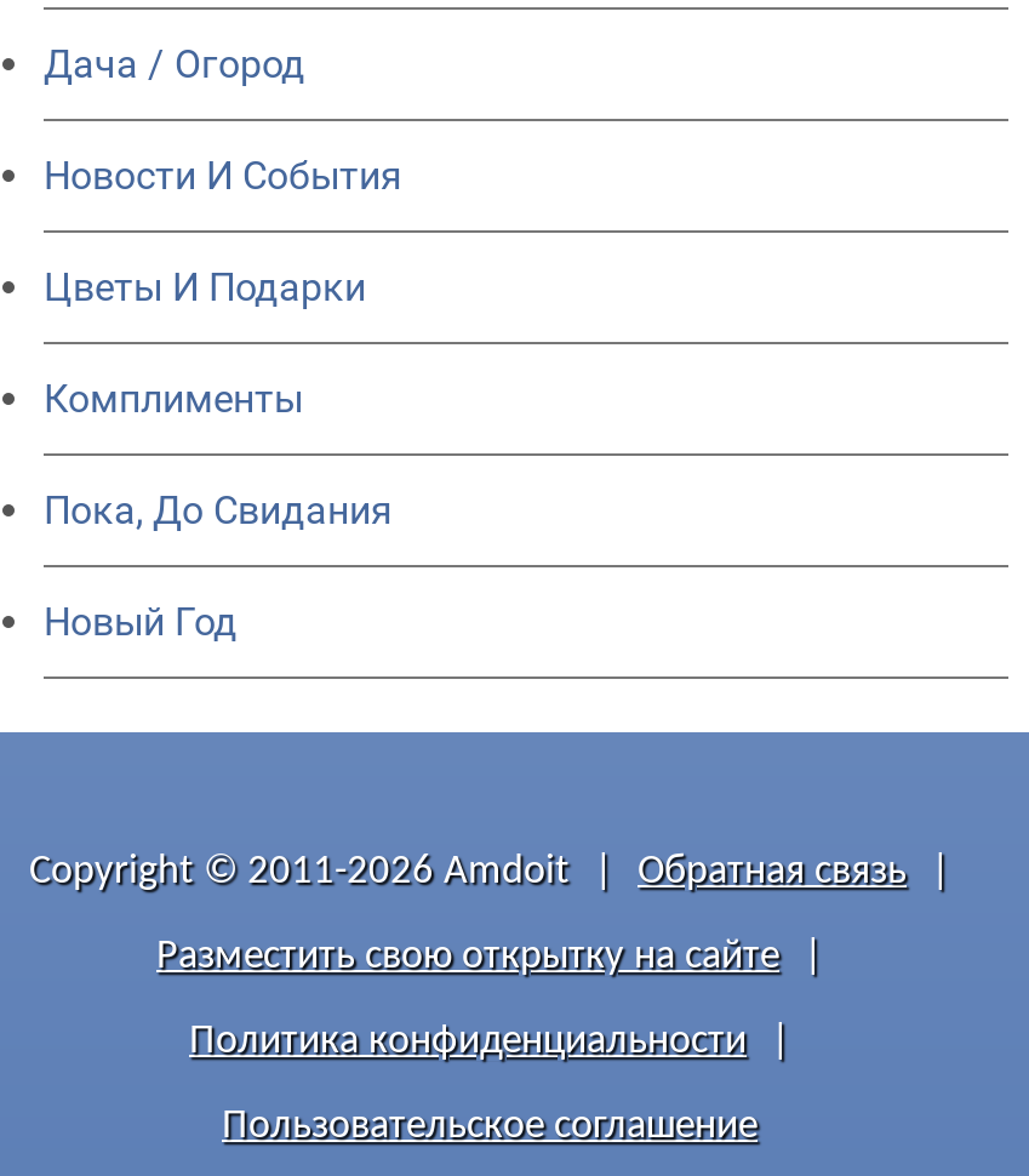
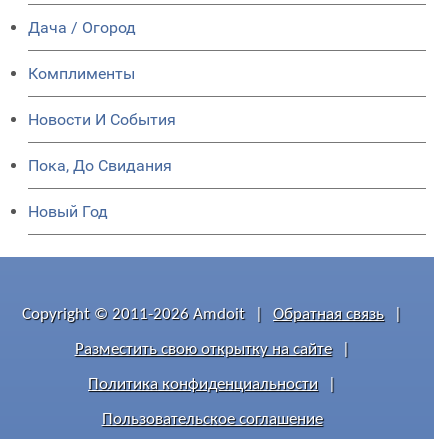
moved down: Новости И События

- Цветы И Подарки

moved up: Комплименты
